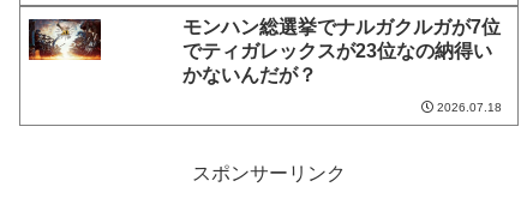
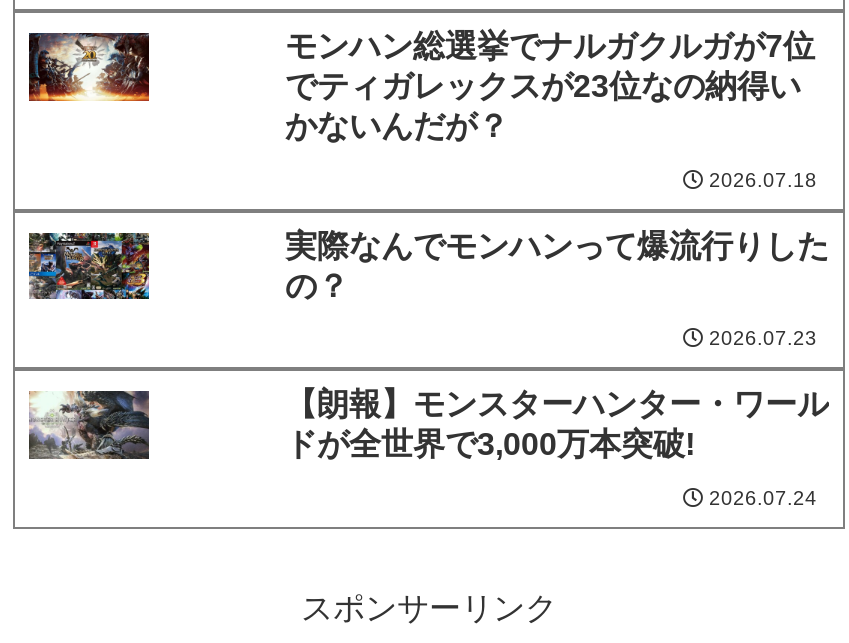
+ [image]

+ [image]

+ 実際なんでモンハンって爆流行りした
+ の？
+ 2026.07.23
+ 【朗報】モンスターハンター・ワール
+ ドが全世界で3,000万本突破!
+ 2026.07.24
